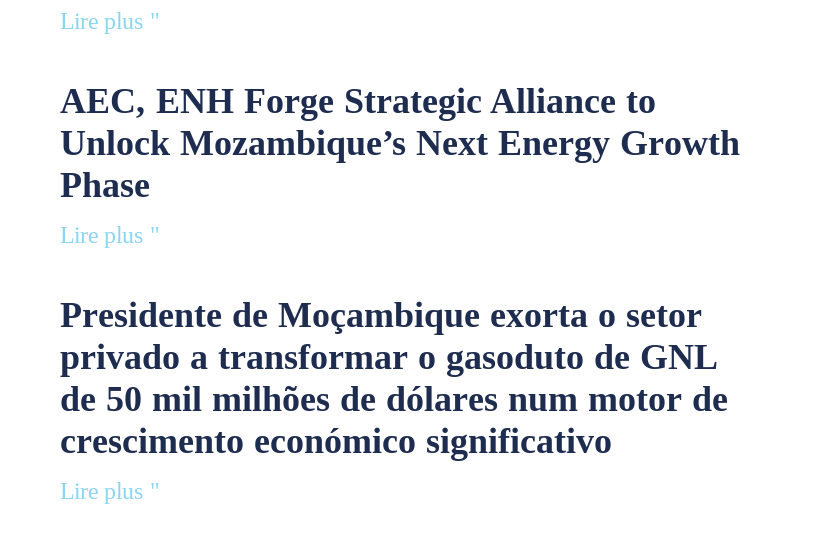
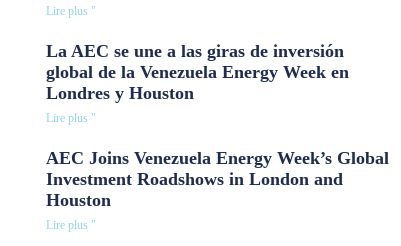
- AEC, ENH Forge Strategic Alliance to
- Unlock Mozambique’s Next Energy Growth
- Phase
+ La AEC se une a las giras de inversión
+ global de la Venezuela Energy Week en
+ Londres y Houston

- Presidente de Moçambique exorta o setor
- privado a transformar o gasoduto de GNL
- de 50 mil milhões de dólares num motor de
- crescimento económico significativo
+ AEC Joins Venezuela Energy Week’s Global
+ Investment Roadshows in London and
+ Houston
